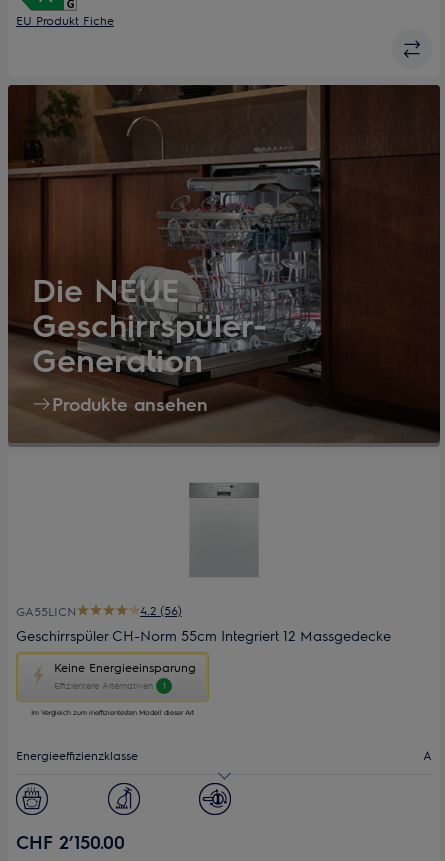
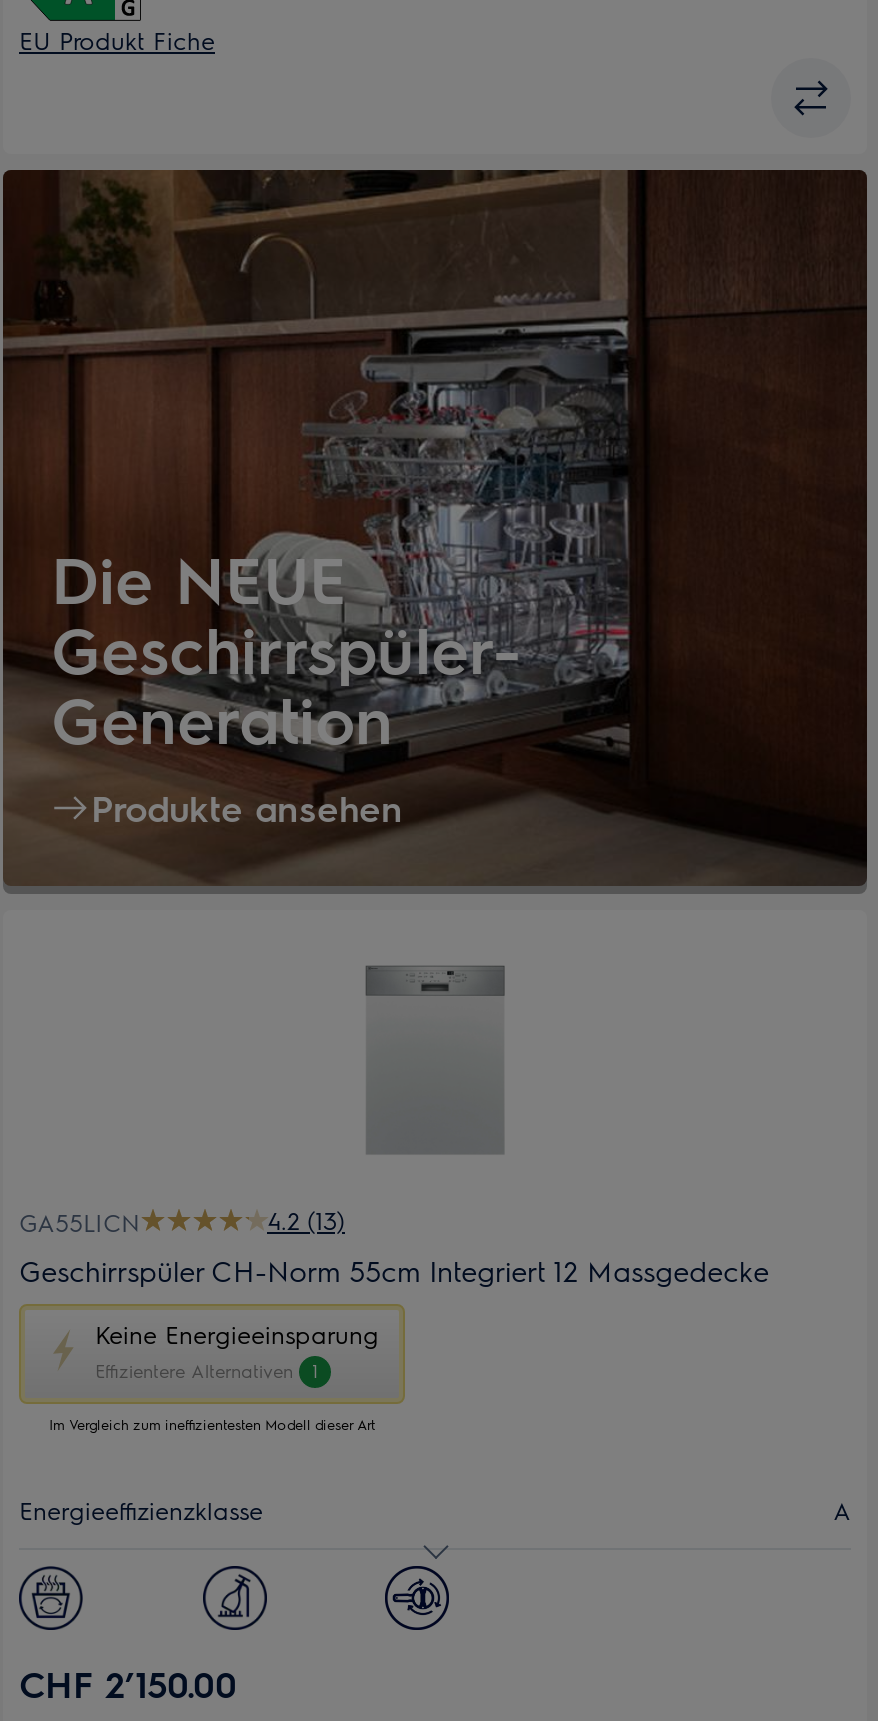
- 4.2 (56)
+ 4.2 (13)
